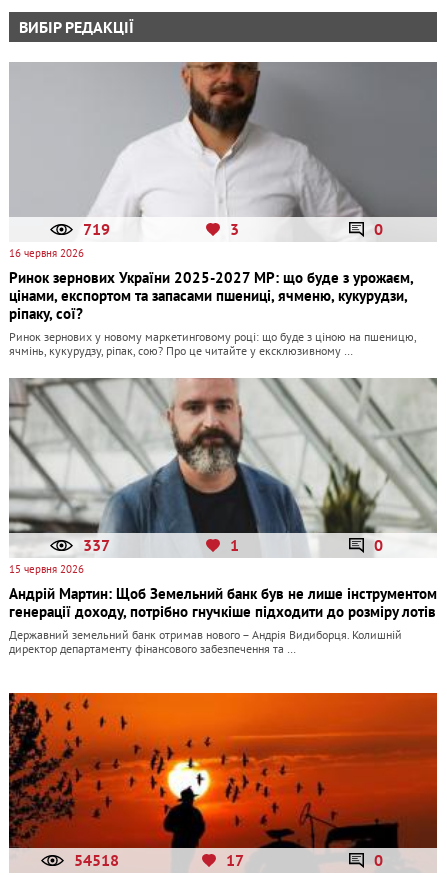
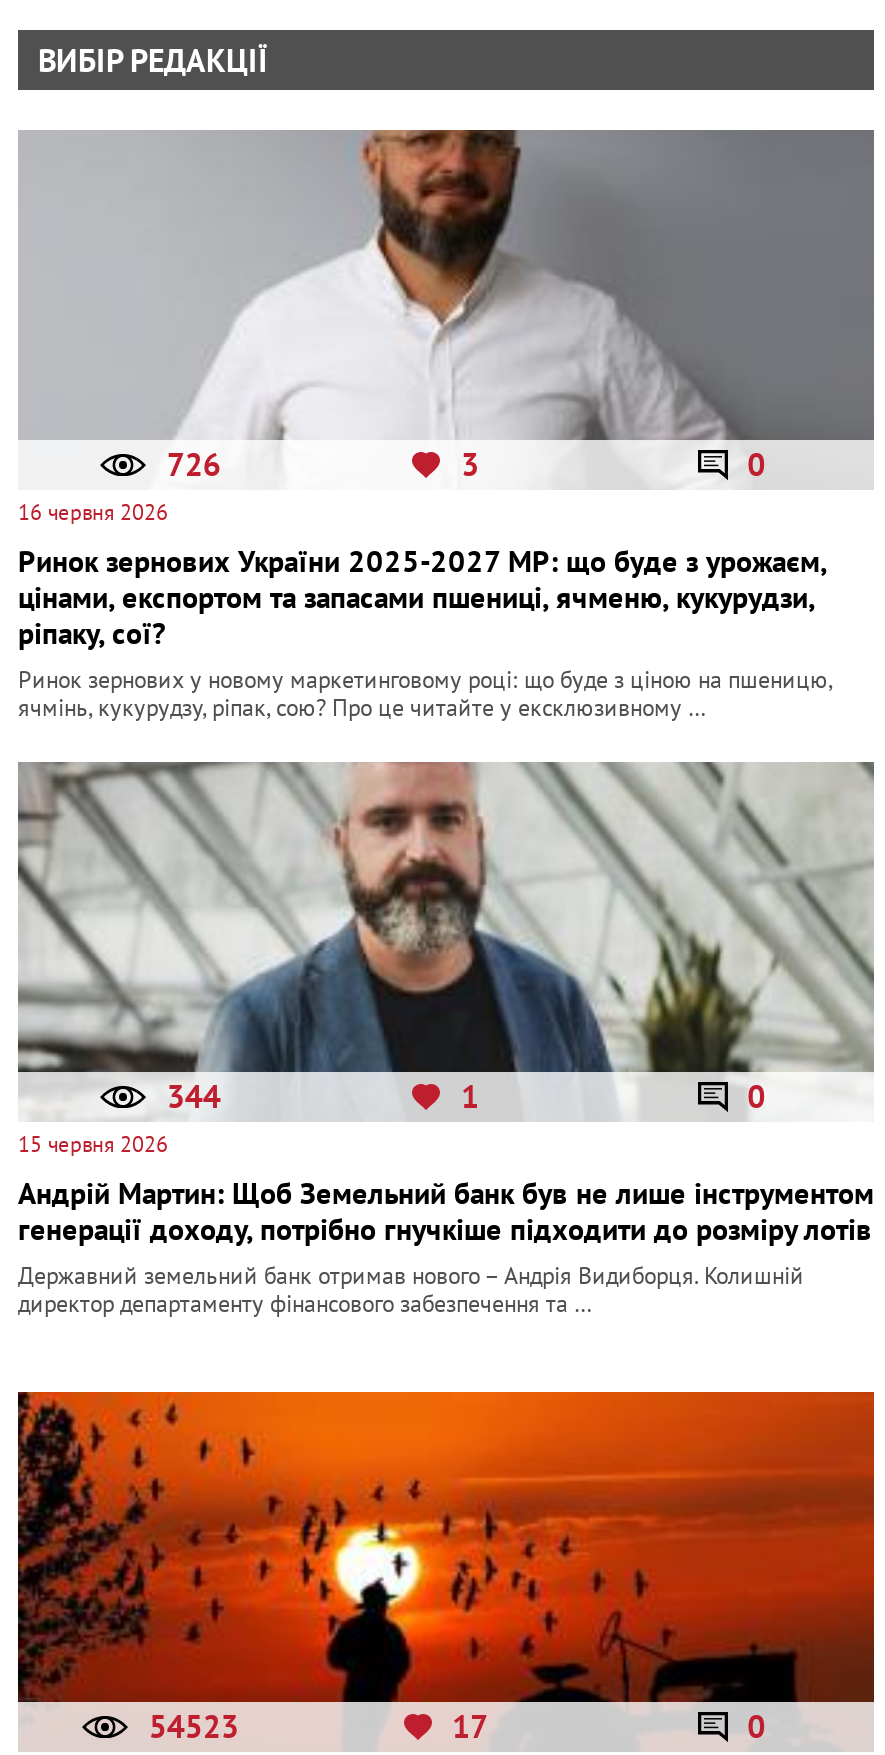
- 719
+ 726

- 337
+ 344

- 54518
+ 54523
